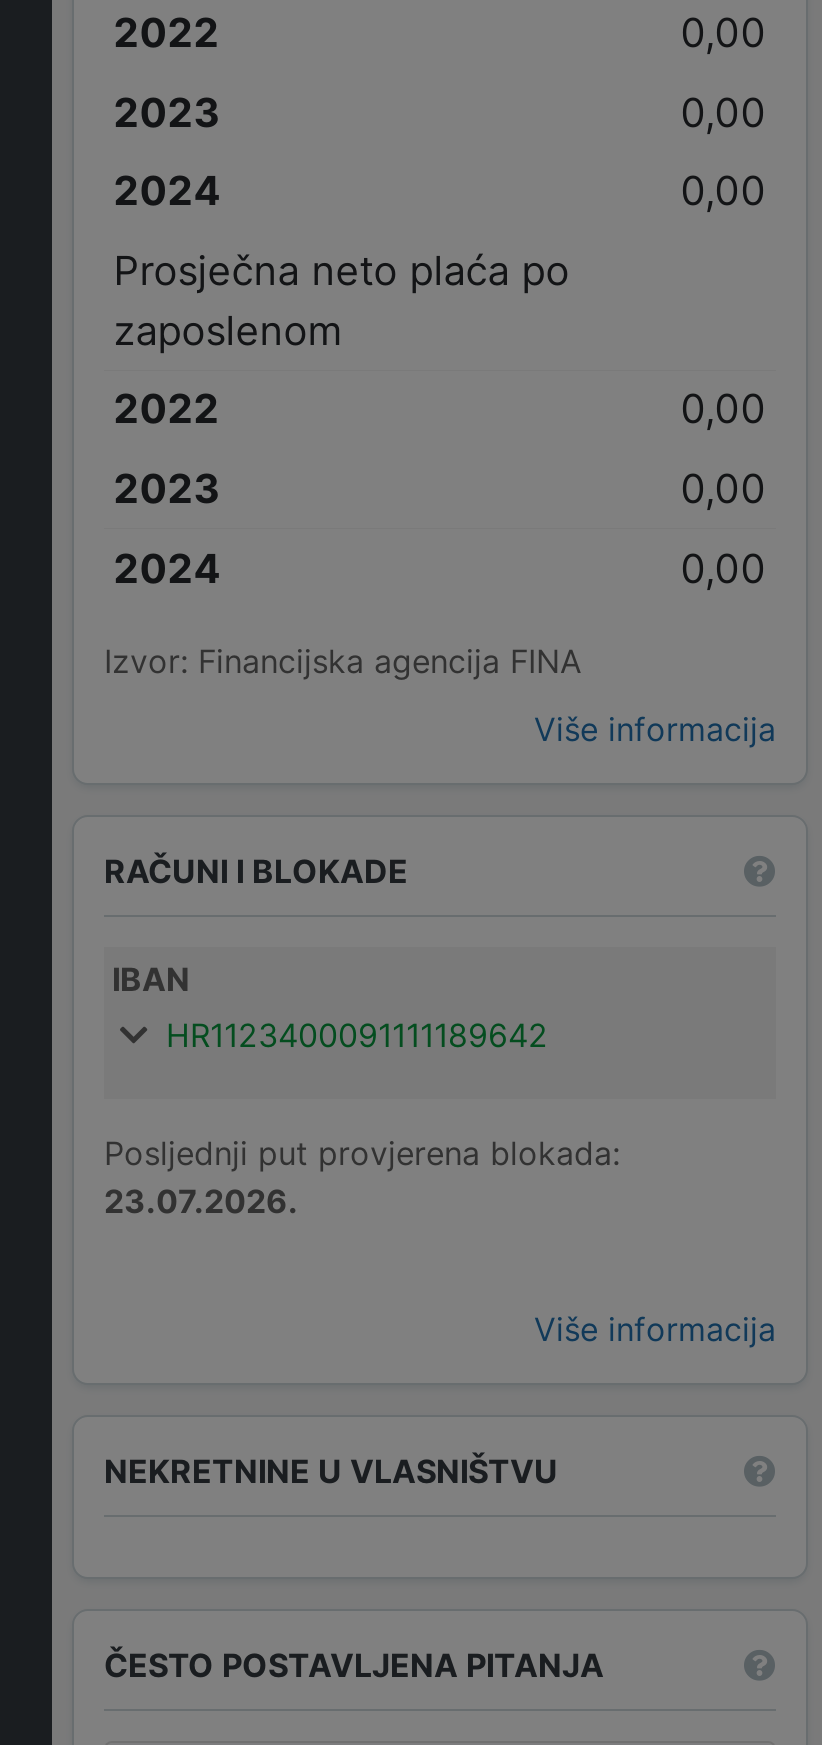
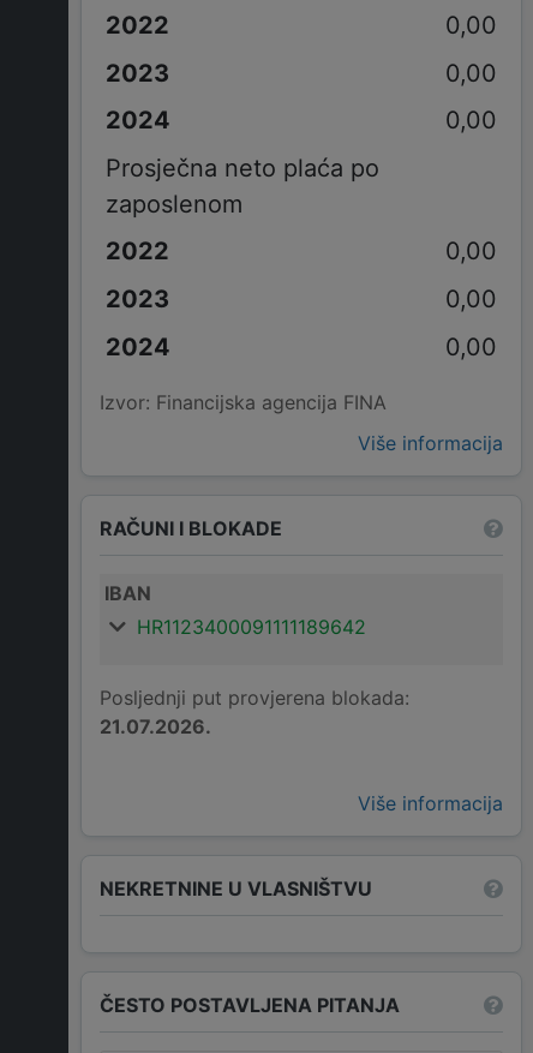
- 23.07.2026.
+ 21.07.2026.
